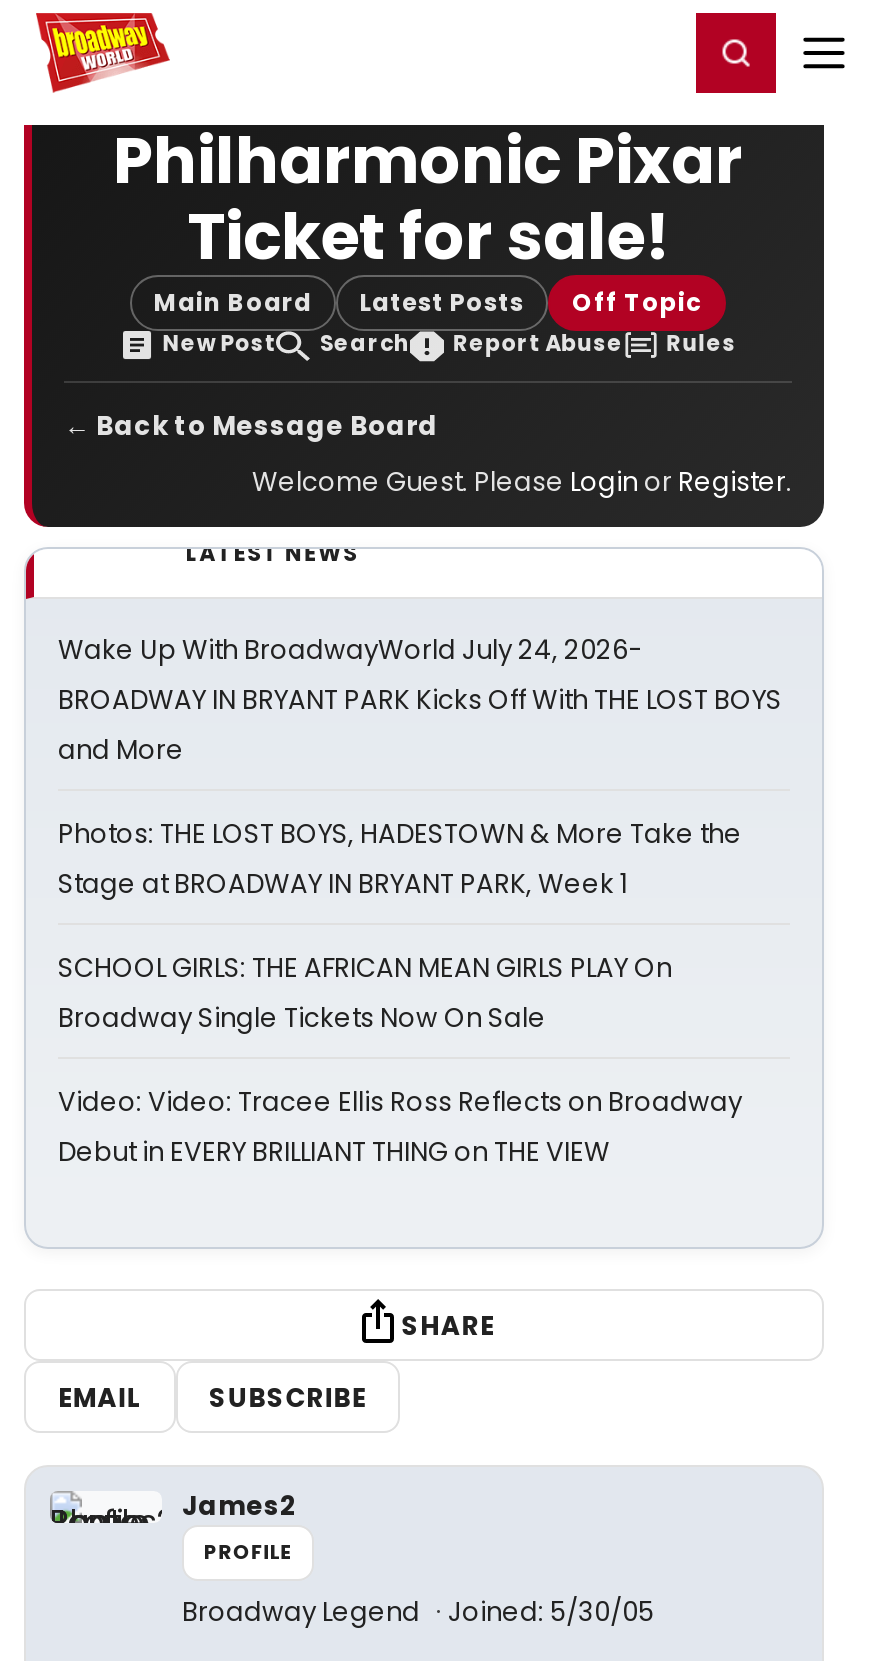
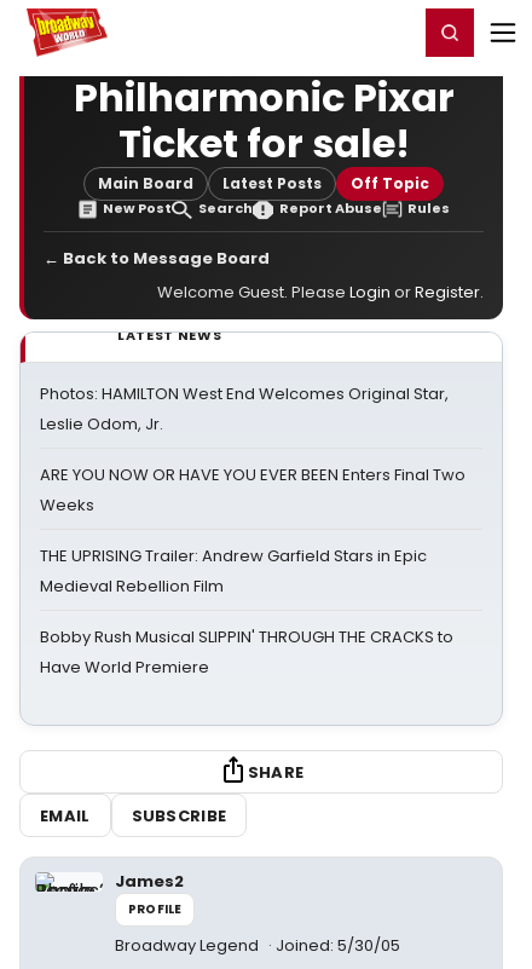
- Wake Up With BroadwayWorld July 24, 2026-
- BROADWAY IN BRYANT PARK Kicks Off With THE LOST BOYS
- and More
+ Photos: HAMILTON West End Welcomes Original Star,
+ Leslie Odom, Jr.

- Photos: THE LOST BOYS, HADESTOWN & More Take the
- Stage at BROADWAY IN BRYANT PARK, Week 1
+ ARE YOU NOW OR HAVE YOU EVER BEEN Enters Final Two
+ Weeks

- SCHOOL GIRLS: THE AFRICAN MEAN GIRLS PLAY On
- Broadway Single Tickets Now On Sale
+ THE UPRISING Trailer: Andrew Garfield Stars in Epic
+ Medieval Rebellion Film

- Video: Video: Tracee Ellis Ross Reflects on Broadway
- Debut in EVERY BRILLIANT THING on THE VIEW
+ Bobby Rush Musical SLIPPIN' THROUGH THE CRACKS to
+ Have World Premiere
